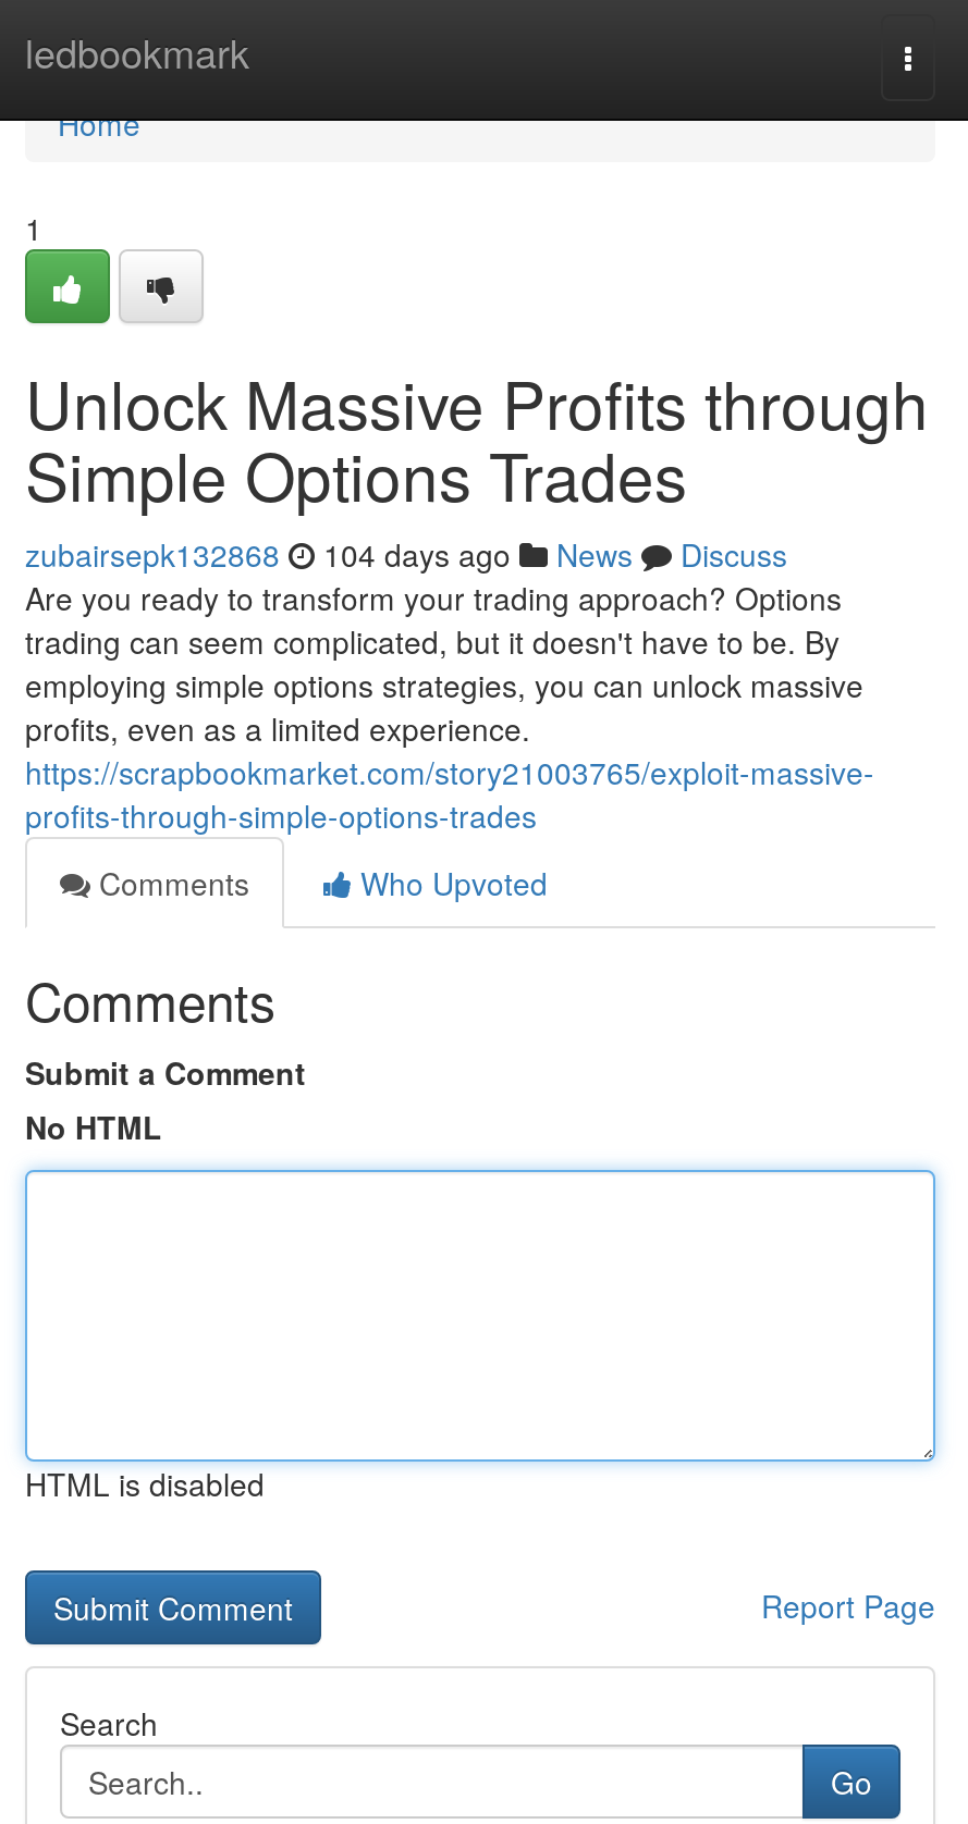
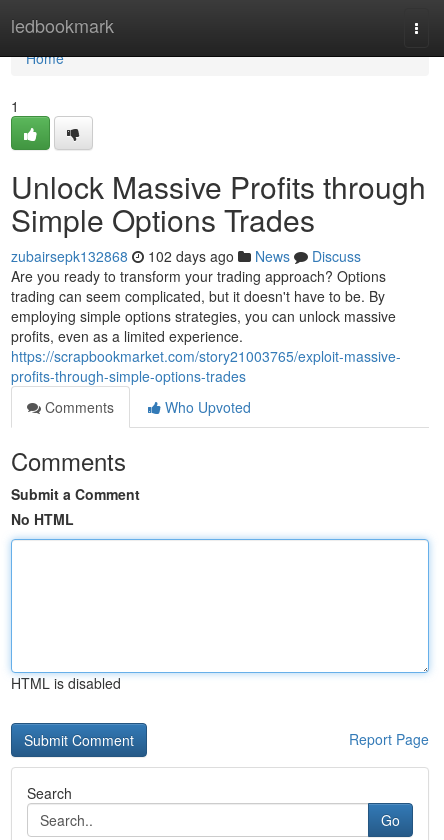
- zubairsepk132868 104 days ago News Discuss
+ zubairsepk132868 102 days ago News Discuss
